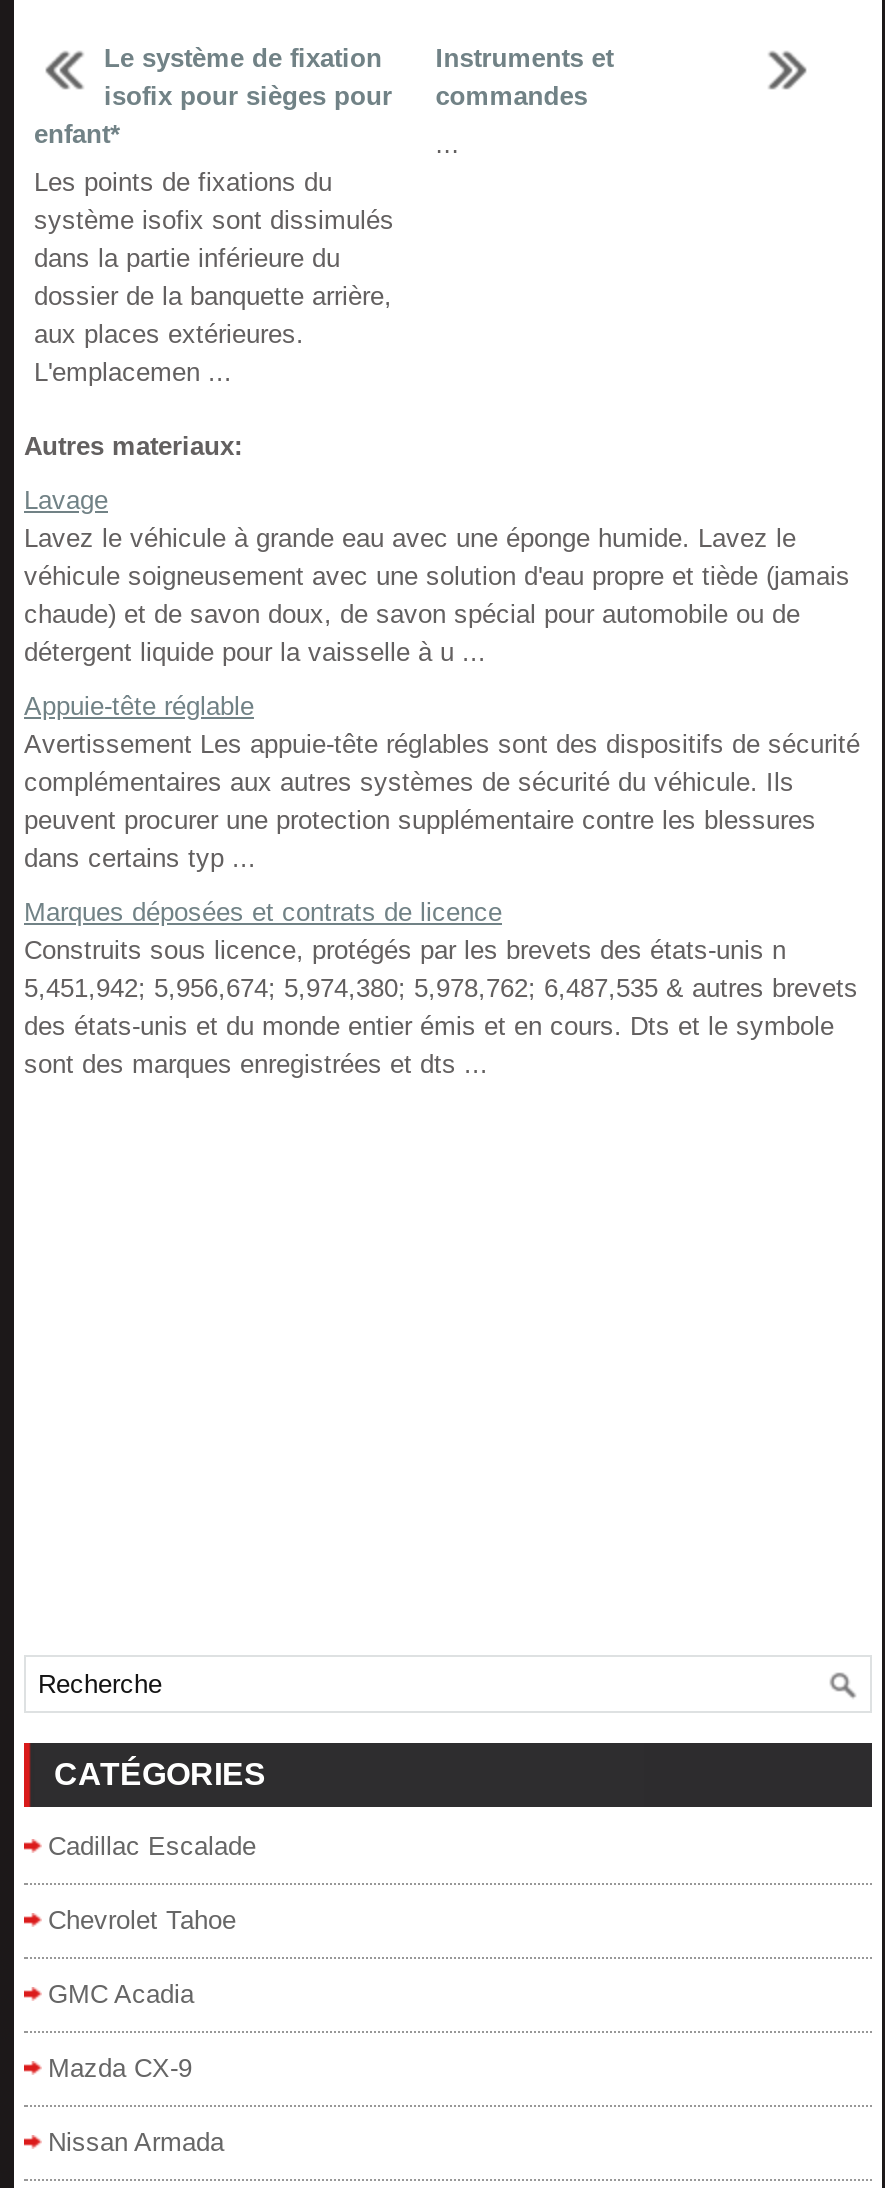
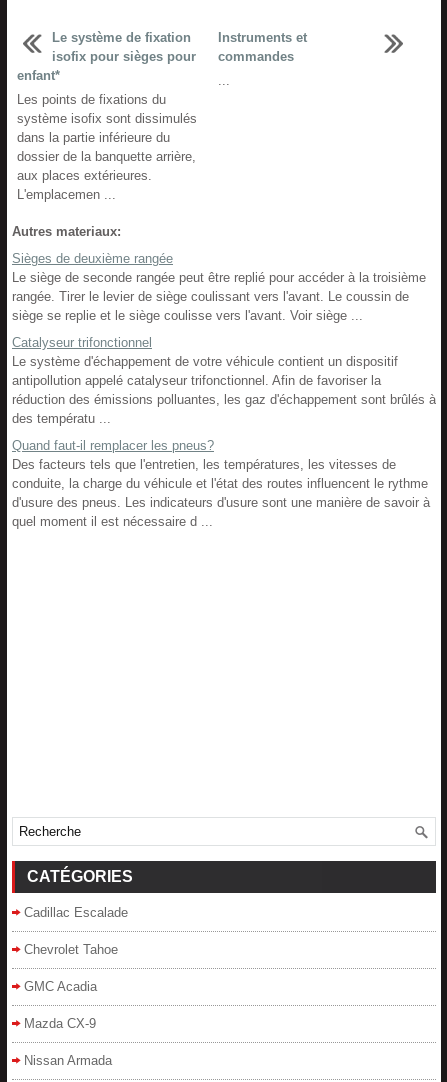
- Lavage
- Lavez le véhicule à grande eau avec une éponge humide. Lavez le
- véhicule soigneusement avec une solution d'eau propre et tiède (jamais
- chaude) et de savon doux, de savon spécial pour automobile ou de
- détergent liquide pour la vaisselle à u ...
+ Sièges de deuxième rangée
+ Le siège de seconde rangée peut être replié pour accéder à la troisième
+ rangée. Tirer le levier de siège coulissant vers l'avant. Le coussin de
+ siège se replie et le siège coulisse vers l'avant. Voir siège ...

- Appuie-tête réglable
- Avertissement Les appuie-tête réglables sont des dispositifs de sécurité
- complémentaires aux autres systèmes de sécurité du véhicule. Ils
- peuvent procurer une protection supplémentaire contre les blessures
- dans certains typ ...
+ Catalyseur trifonctionnel
+ Le système d'échappement de votre véhicule contient un dispositif
+ antipollution appelé catalyseur trifonctionnel. Afin de favoriser la
+ réduction des émissions polluantes, les gaz d'échappement sont brûlés à
+ des températu ...

- Marques déposées et contrats de licence
- Construits sous licence, protégés par les brevets des états-unis n
- 5,451,942; 5,956,674; 5,974,380; 5,978,762; 6,487,535 & autres brevets
- des états-unis et du monde entier émis et en cours. Dts et le symbole
- sont des marques enregistrées et dts ...
+ Quand faut-il remplacer les pneus?
+ Des facteurs tels que l'entretien, les températures, les vitesses de
+ conduite, la charge du véhicule et l'état des routes influencent le rythme
+ d'usure des pneus. Les indicateurs d'usure sont une manière de savoir à
+ quel moment il est nécessaire d ...
